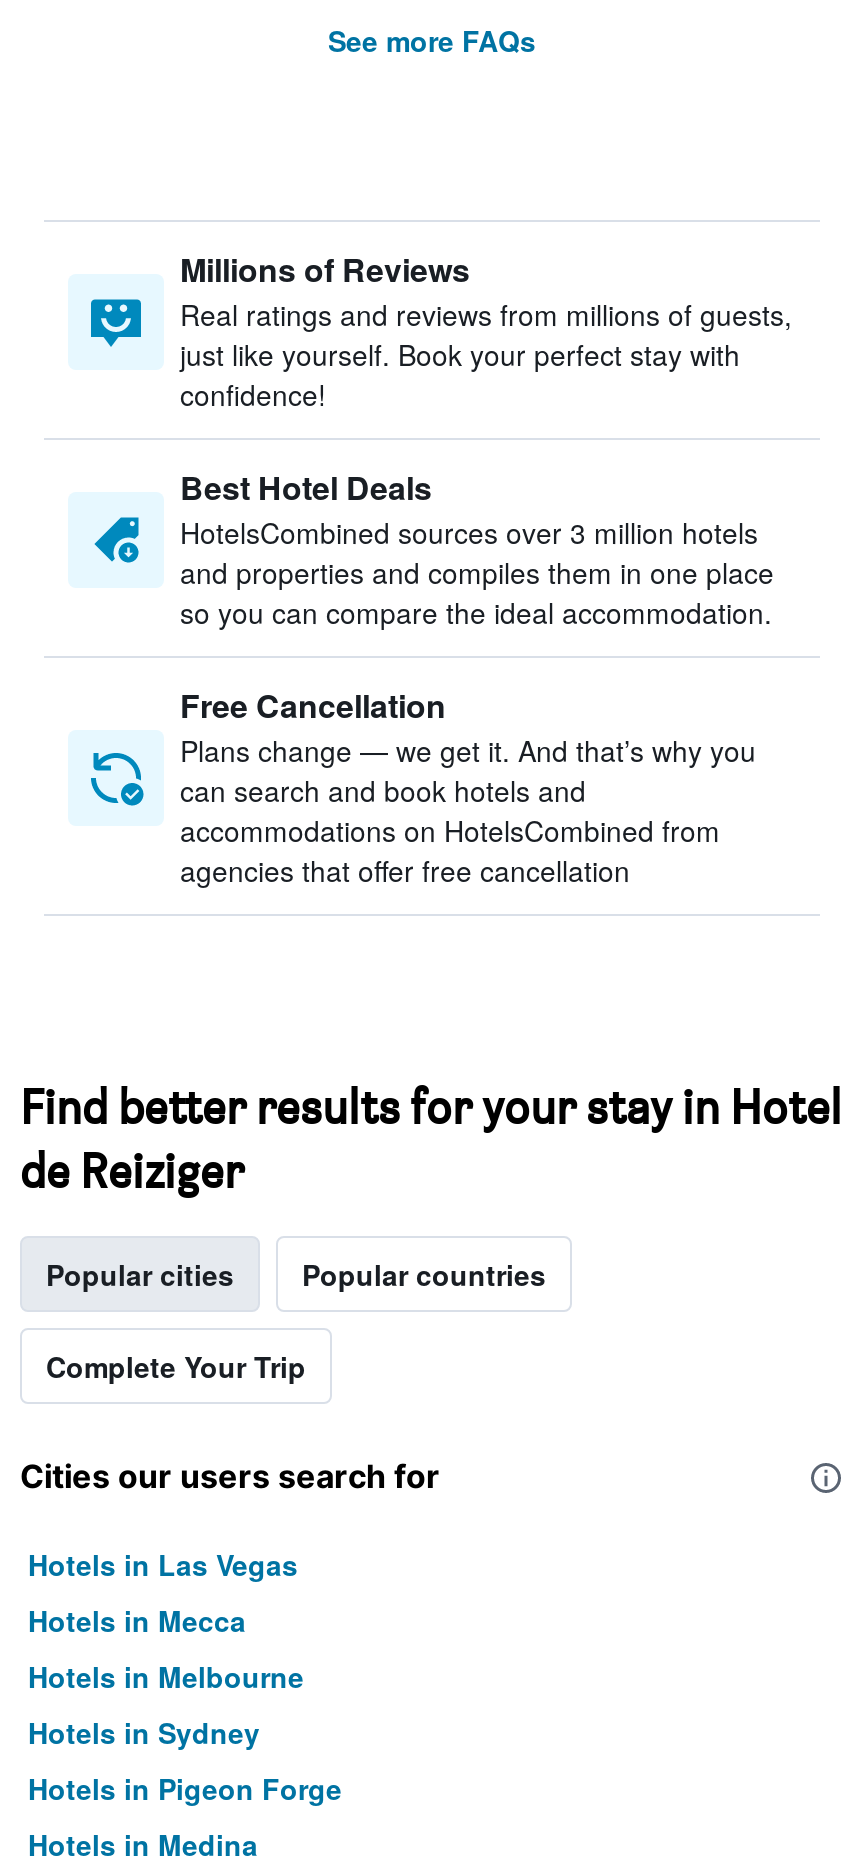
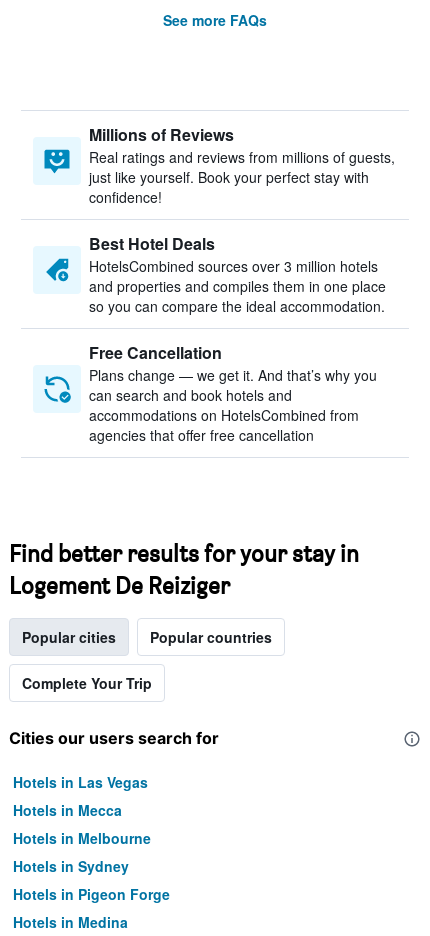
- Find better results for your stay in Hotel
- de Reiziger
+ Find better results for your stay in
+ Logement De Reiziger
